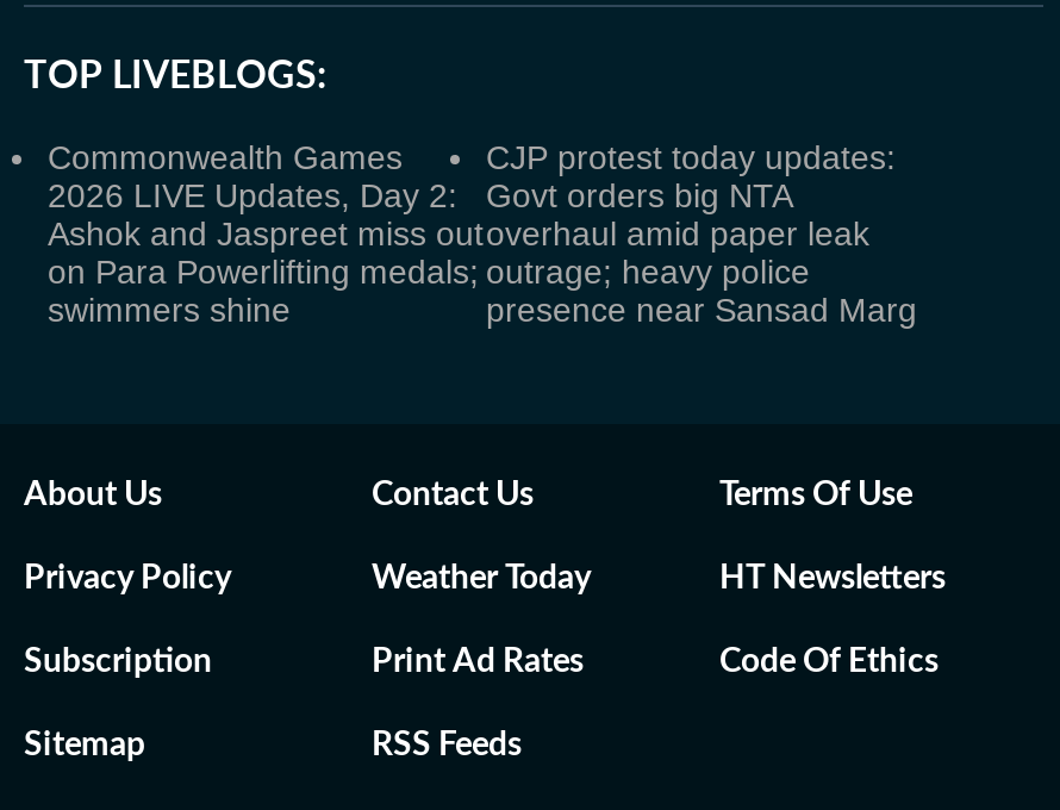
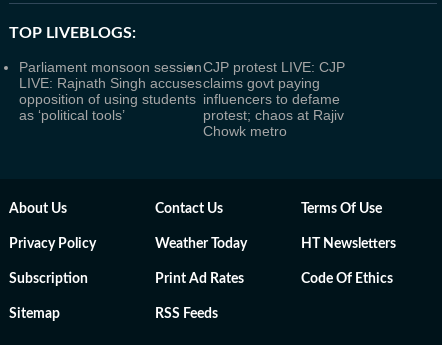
- Commonwealth Games
- 2026 LIVE Updates, Day 2:
- Ashok and Jaspreet miss out
- on Para Powerlifting medals;
- swimmers shine
+ Parliament monsoon session
+ LIVE: Rajnath Singh accuses
+ opposition of using students
+ as ‘political tools’

- CJP protest today updates:
- Govt orders big NTA
- overhaul amid paper leak
- outrage; heavy police
- presence near Sansad Marg
+ CJP protest LIVE: CJP
+ claims govt paying
+ influencers to defame
+ protest; chaos at Rajiv
+ Chowk metro
